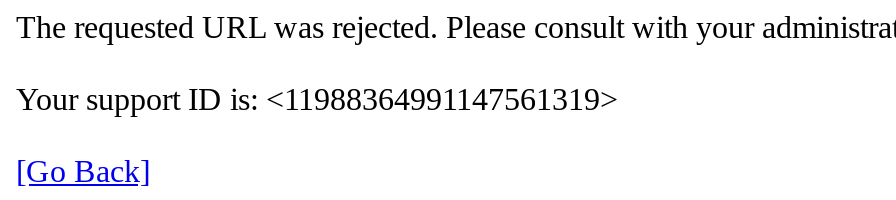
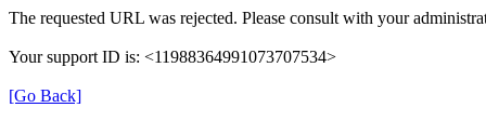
- Your support ID is: <11988364991147561319>
+ Your support ID is: <11988364991073707534>
